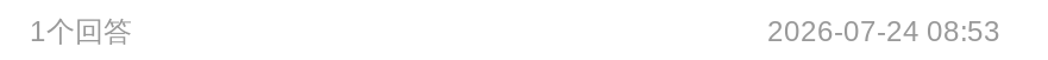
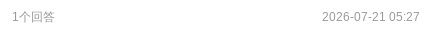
- 2026-07-24 08:53
+ 2026-07-21 05:27
